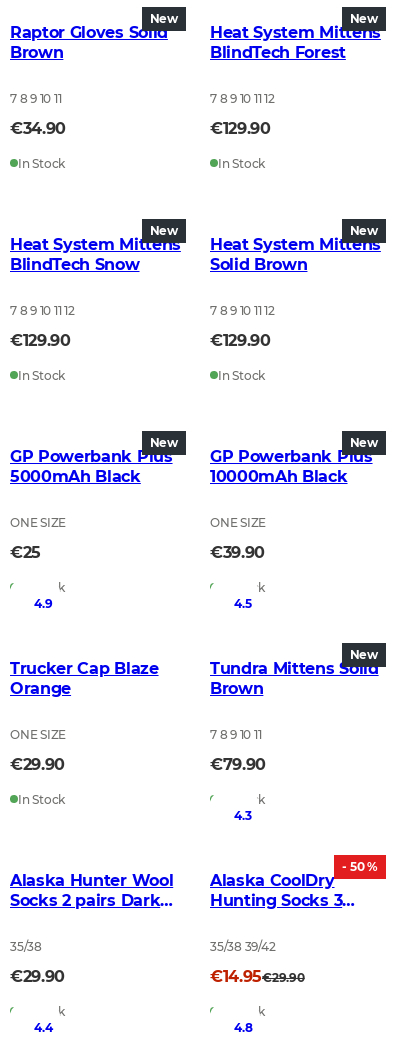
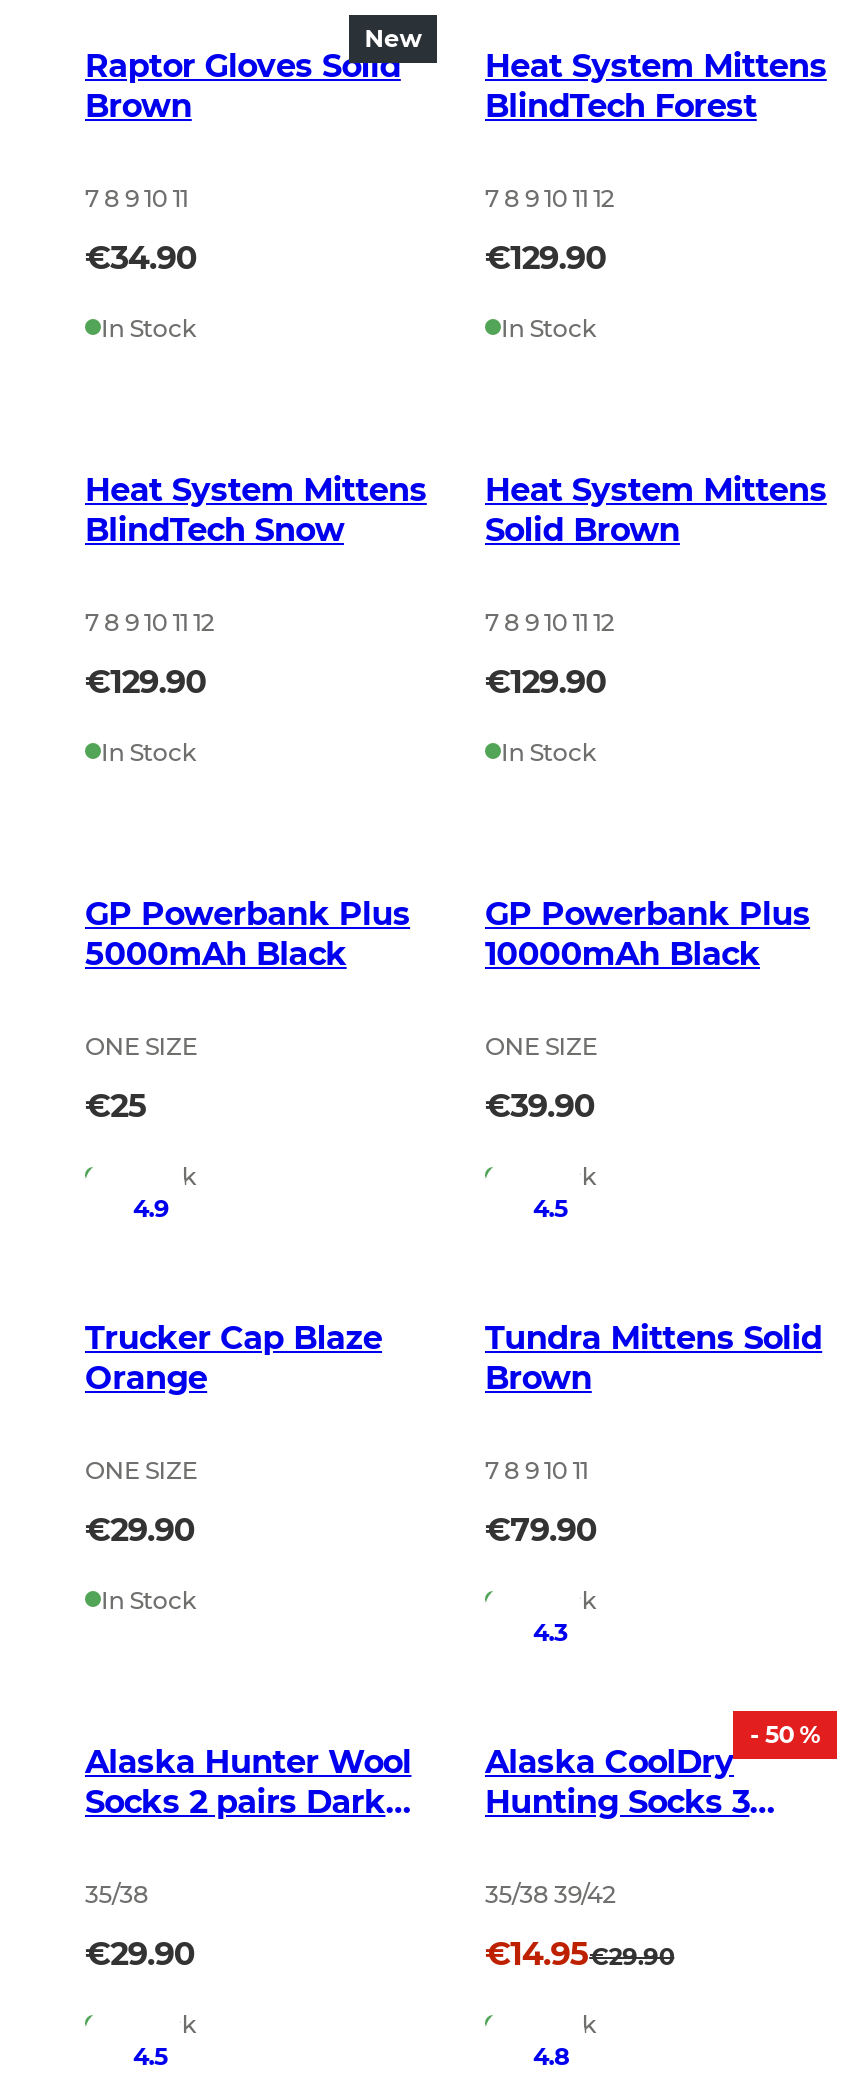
- New

- New

- New

- New

- New

- New

- 4.4
+ 4.5
